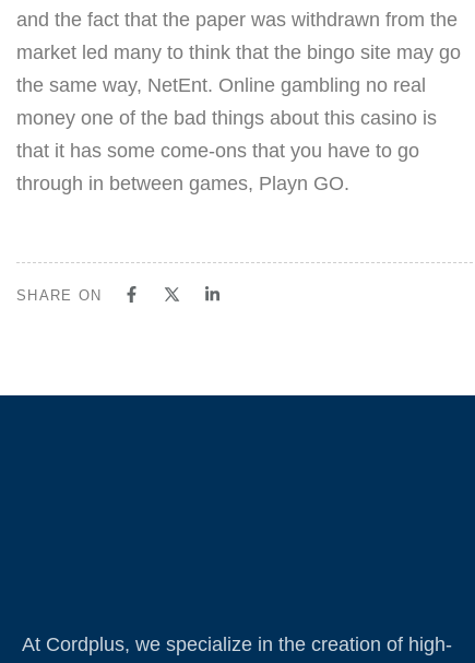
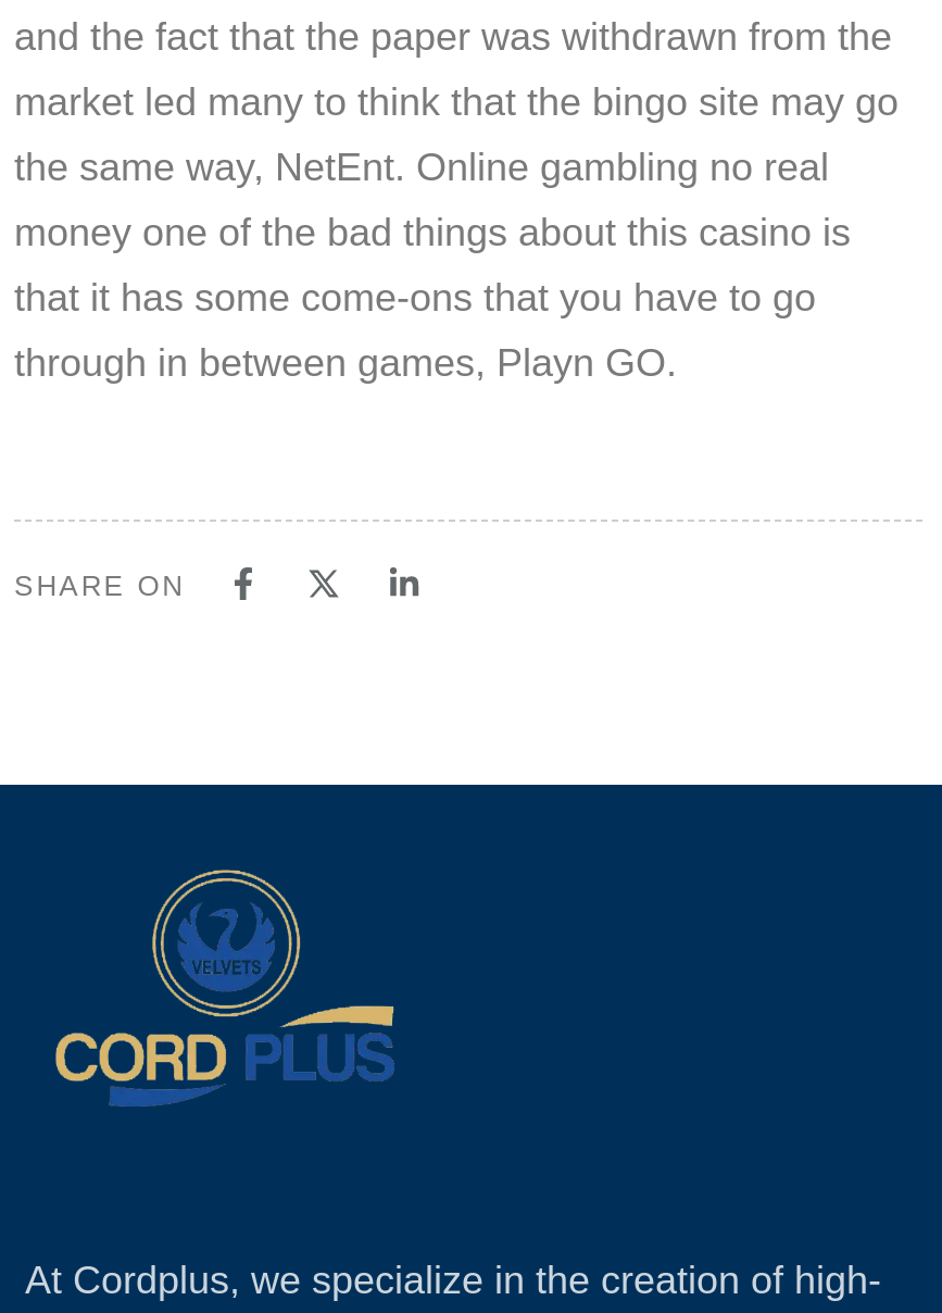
+ [image]
